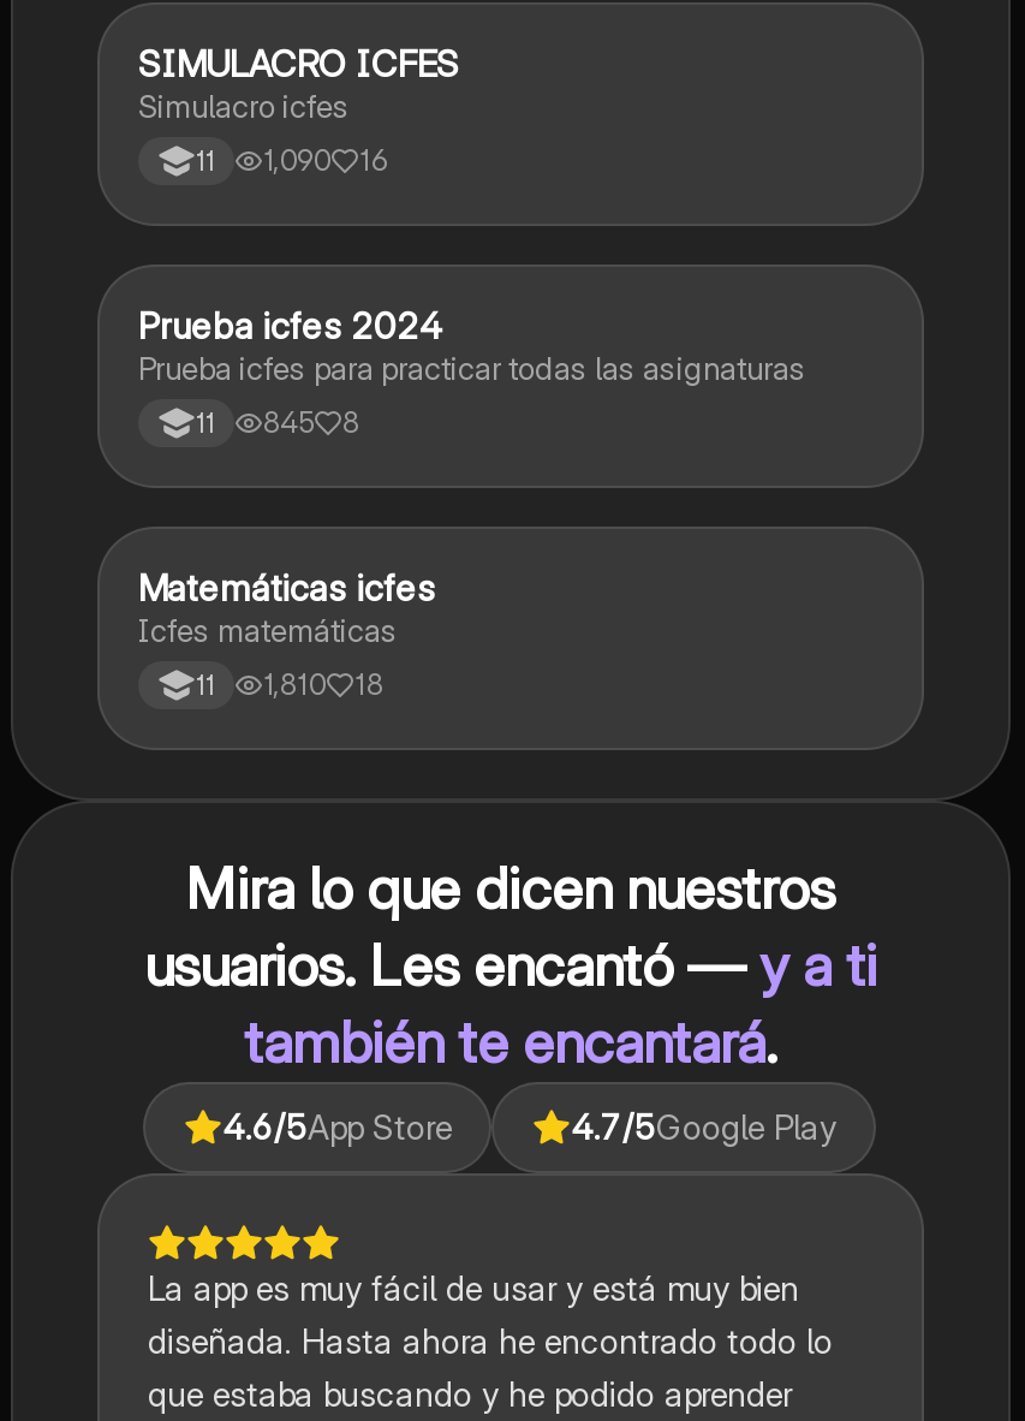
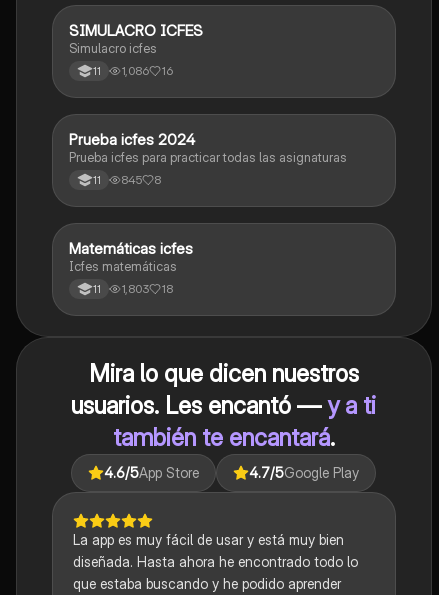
- 11 1,090 16
+ 11 1,086 16

- 11 1,810 18
+ 11 1,803 18
